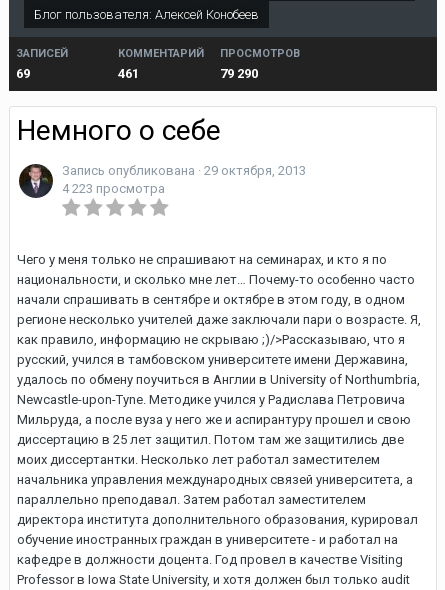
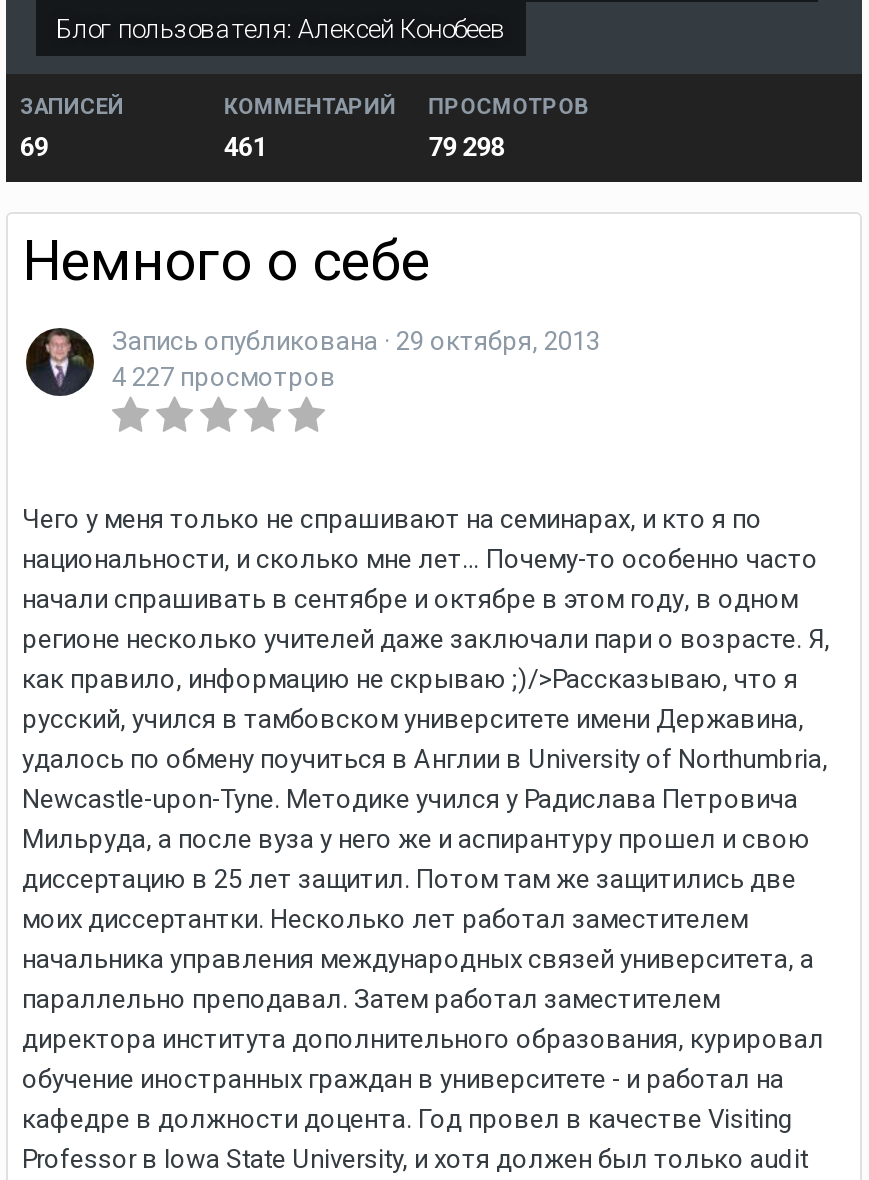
- 79 290
+ 79 298

- 4 223 просмотра
+ 4 227 просмотров
